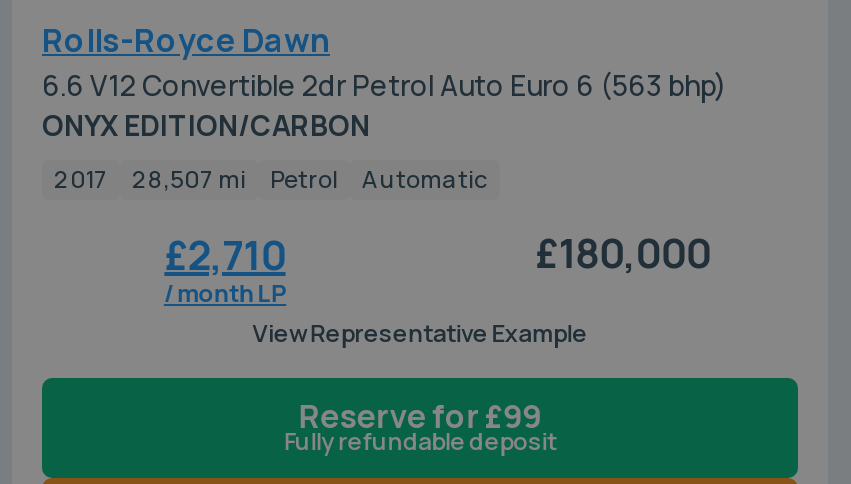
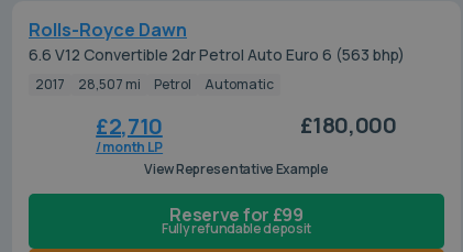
- ONYX EDITION/CARBON
